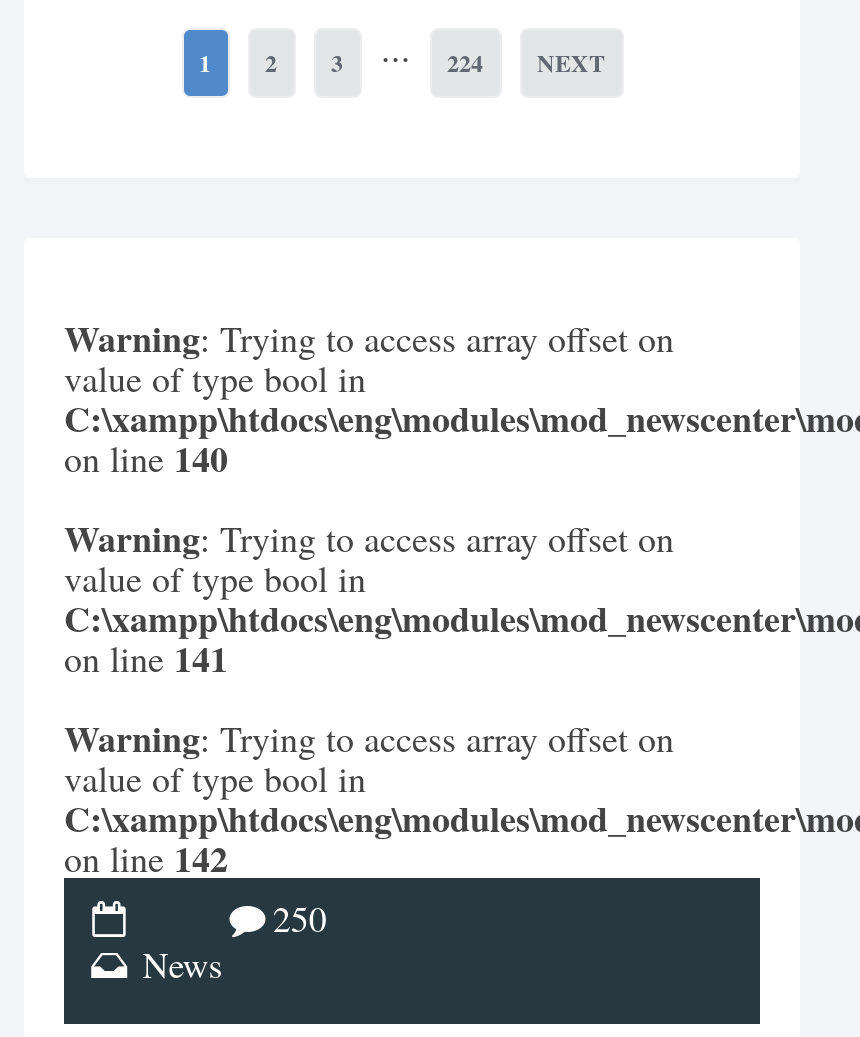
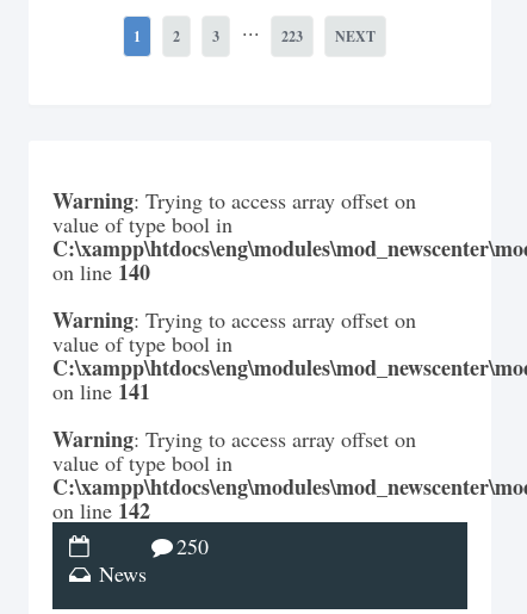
- 224
+ 223
